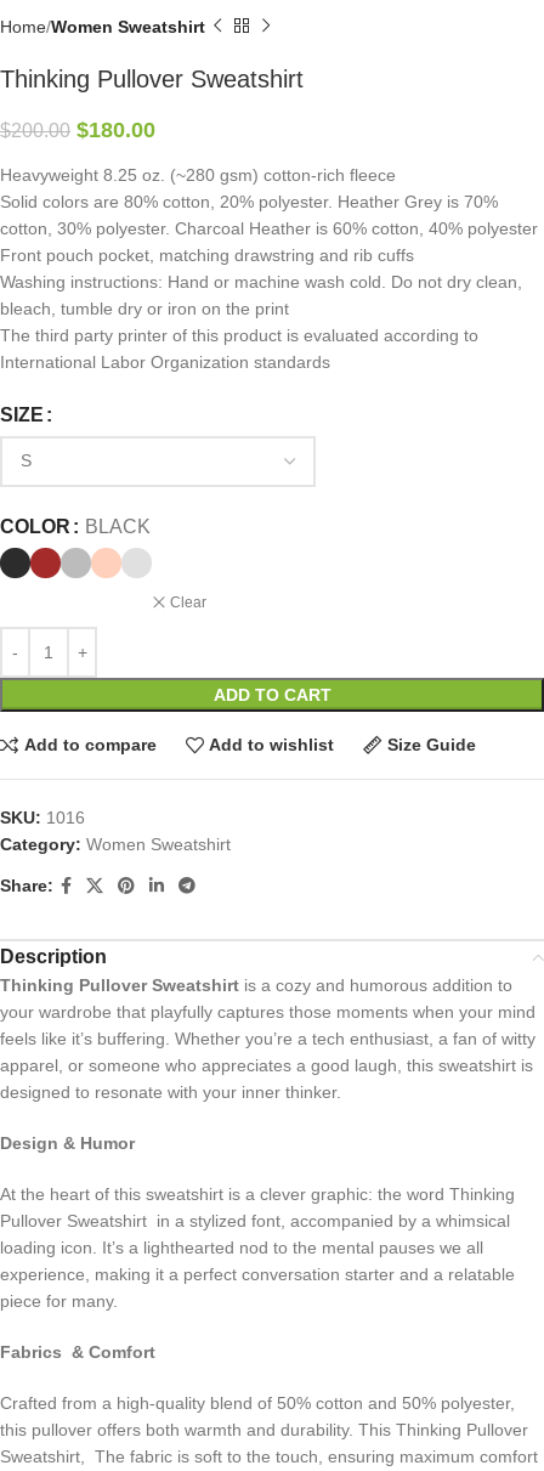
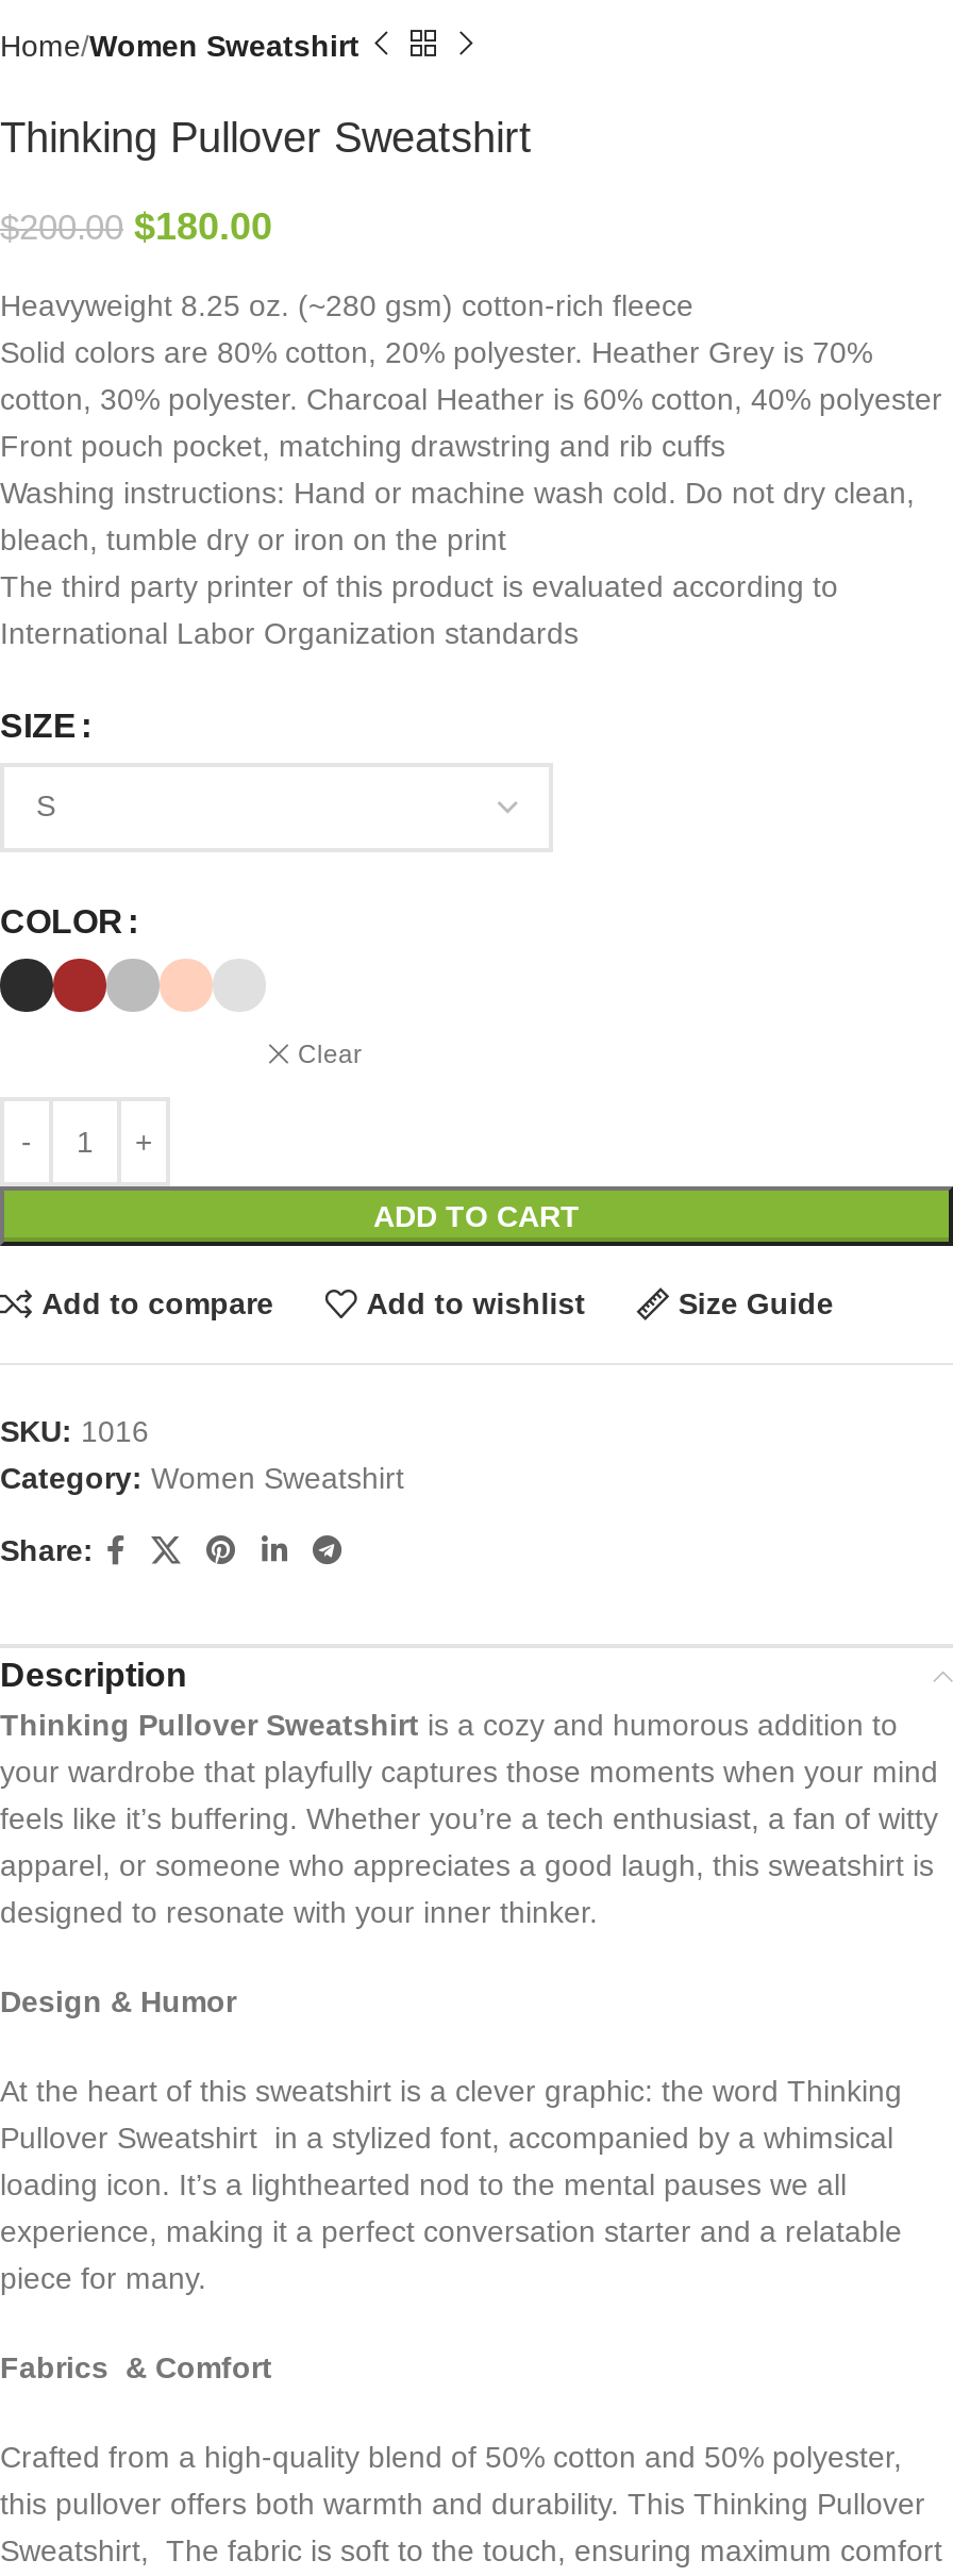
- BLACK
